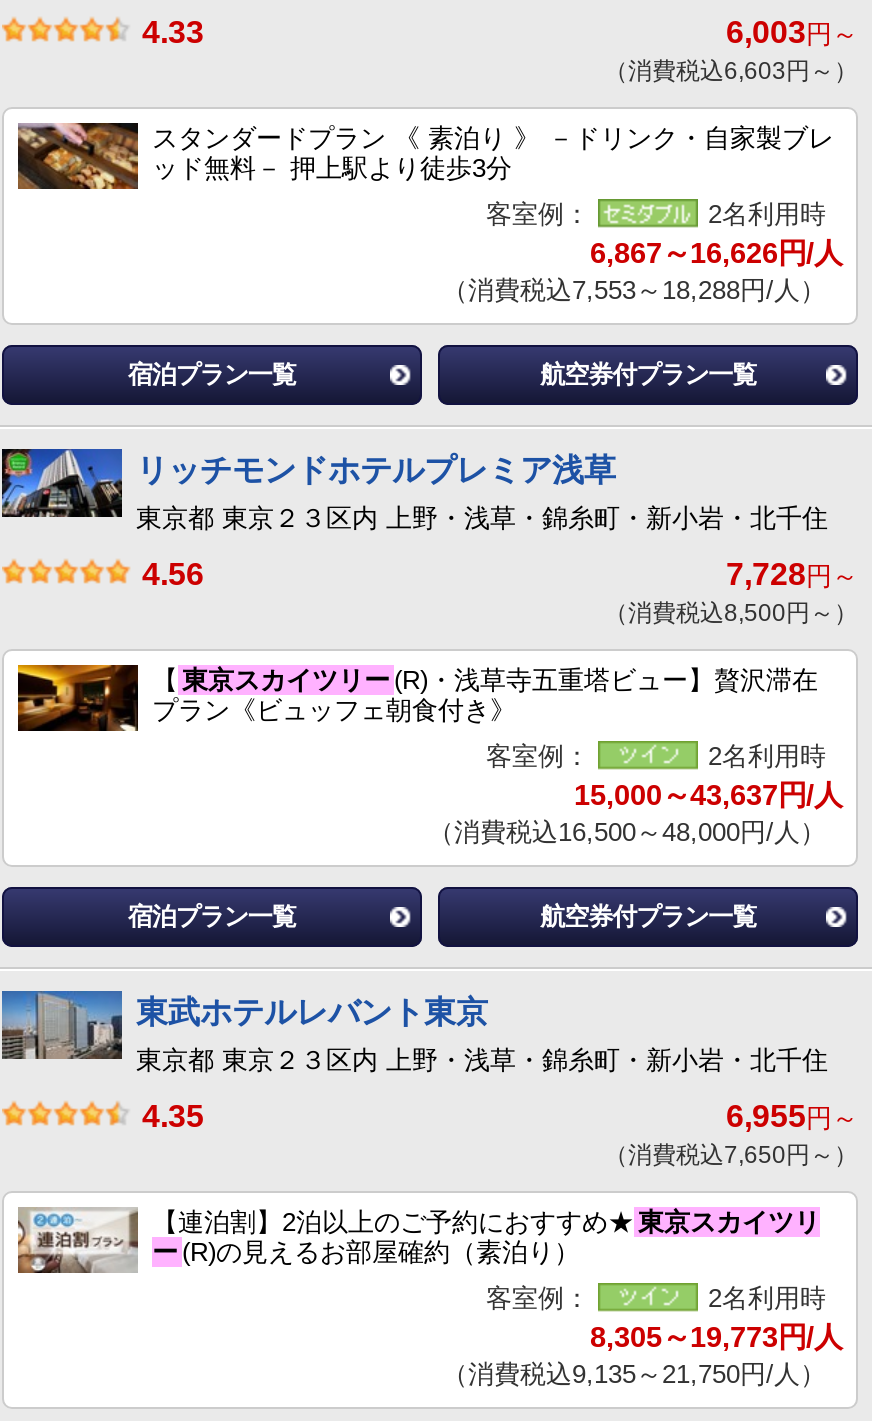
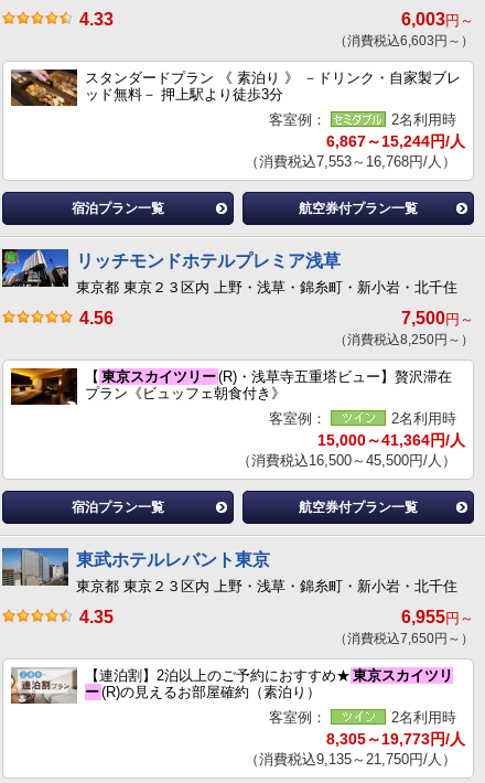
- 6,867～16,626円/人
+ 6,867～15,244円/人

- （消費税込7,553～18,288円/人）
+ （消費税込7,553～16,768円/人）

- 7,728円～
+ 7,500円～

- （消費税込8,500円～）
+ （消費税込8,250円～）

- 15,000～43,637円/人
+ 15,000～41,364円/人

- （消費税込16,500～48,000円/人）
+ （消費税込16,500～45,500円/人）
